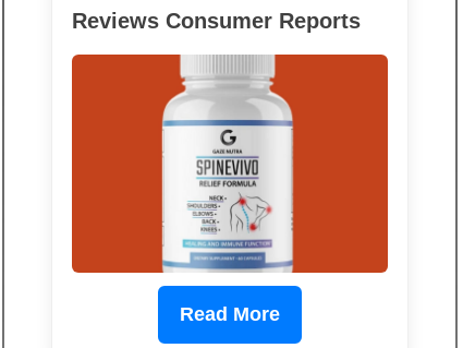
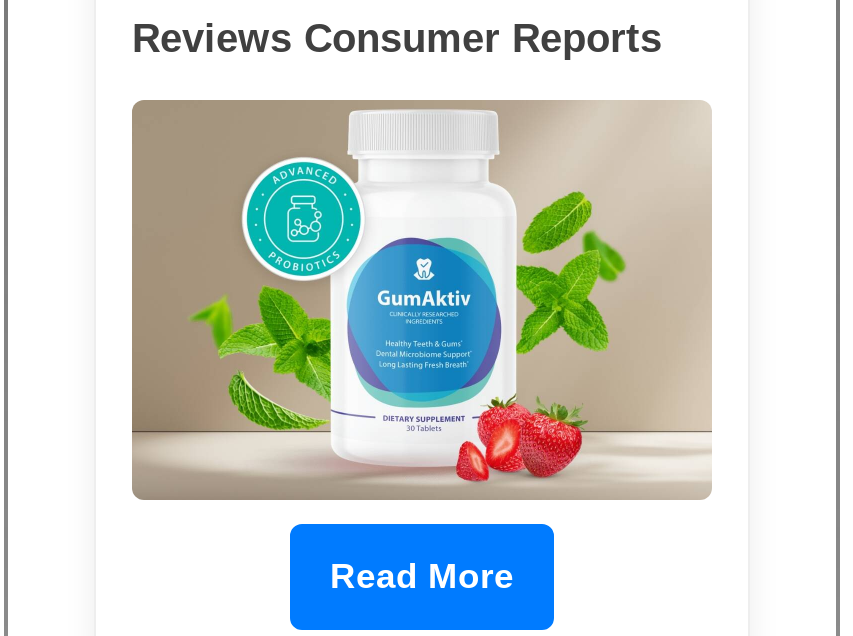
- [image]
+ [image]
